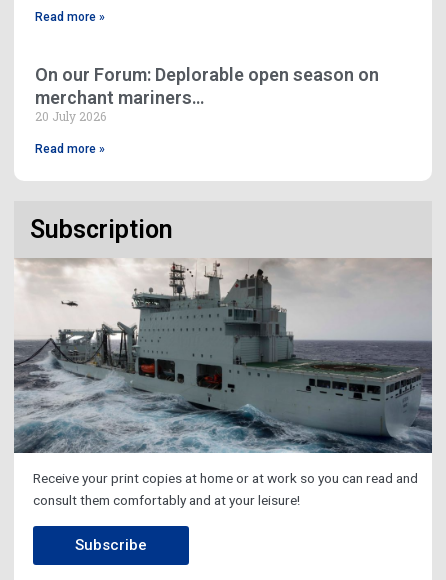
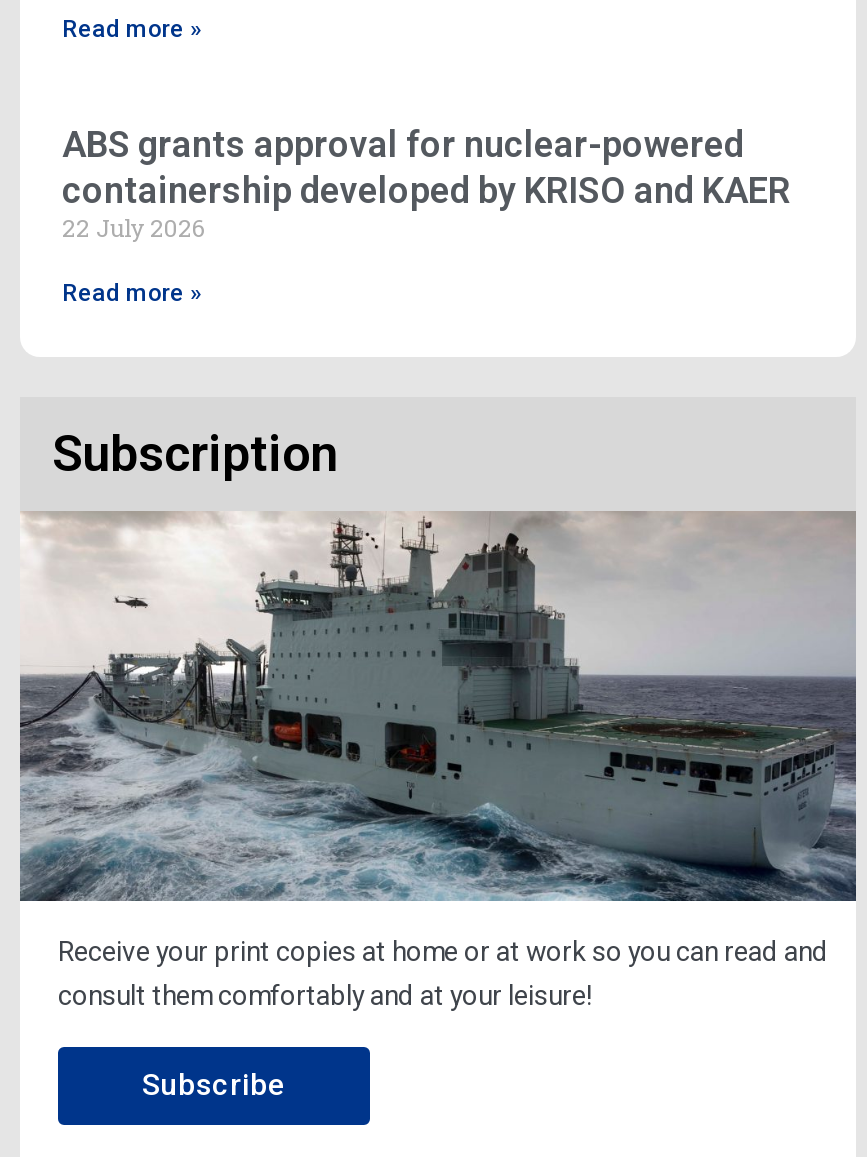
- On our Forum: Deplorable open season on
- merchant mariners…
- 20 July 2026
+ ABS grants approval for nuclear-powered
+ containership developed by KRISO and KAER
+ 22 July 2026
